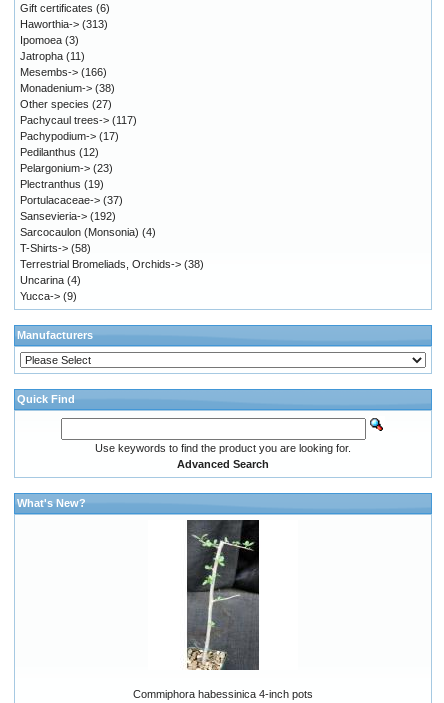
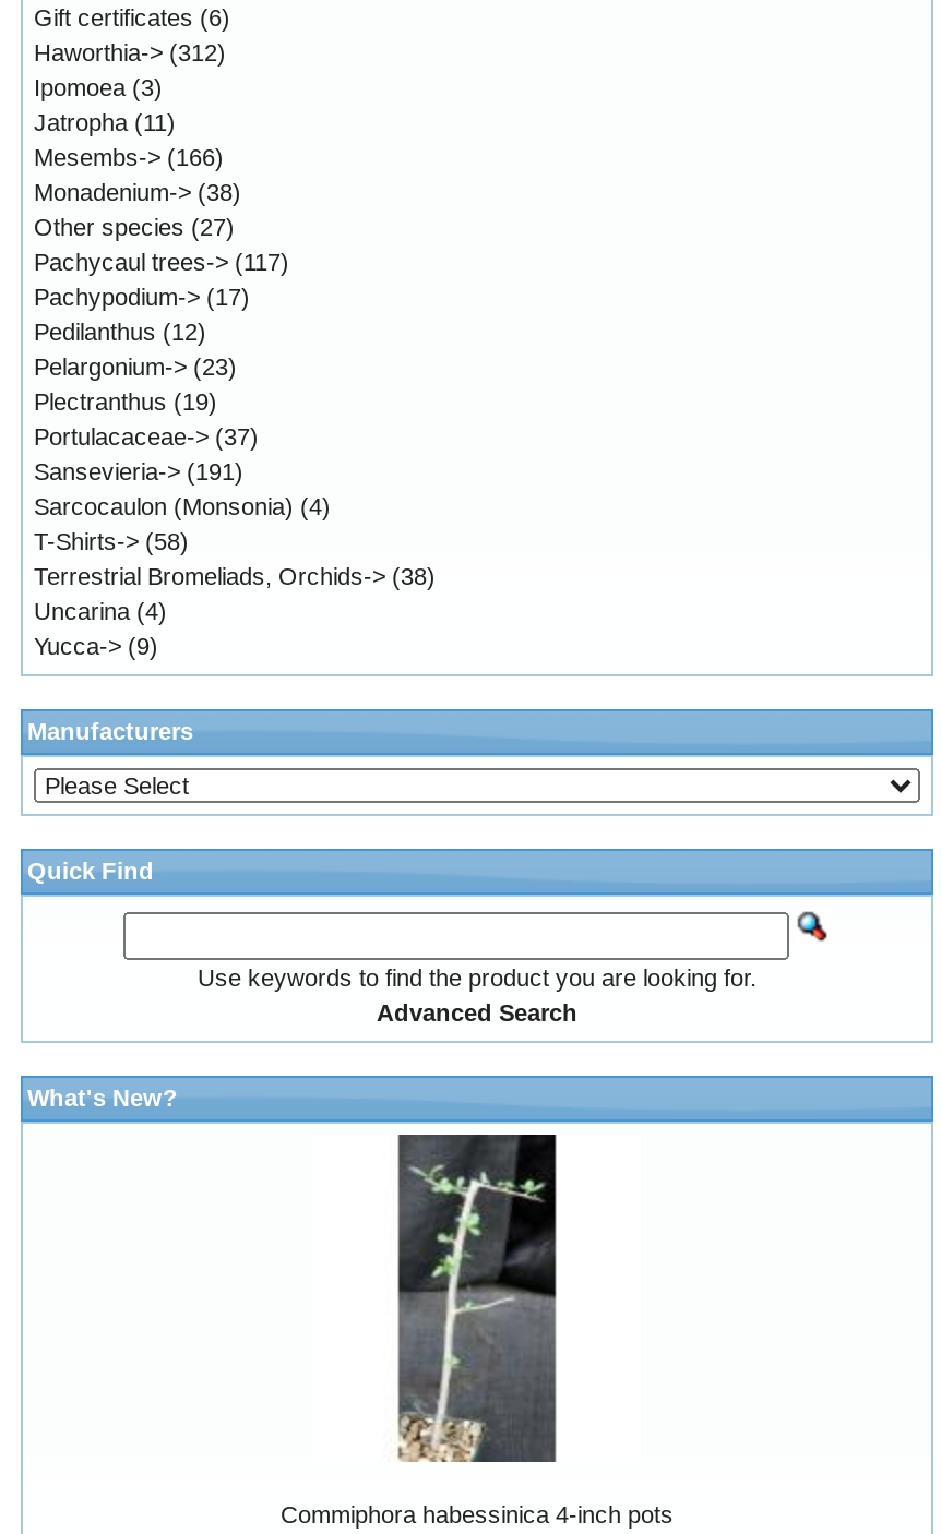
- Haworthia-> (313)
+ Haworthia-> (312)

- Sansevieria-> (192)
+ Sansevieria-> (191)
